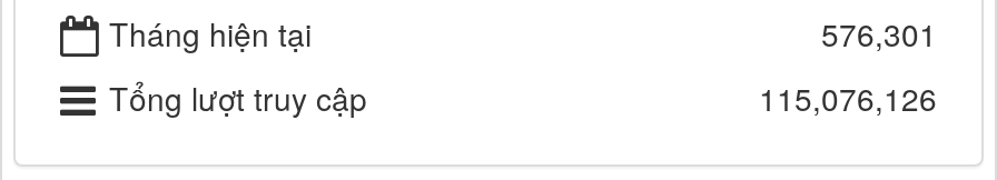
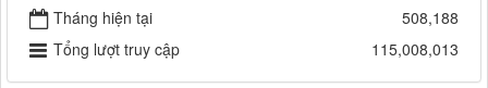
- 576,301
+ 508,188

- 115,076,126
+ 115,008,013
